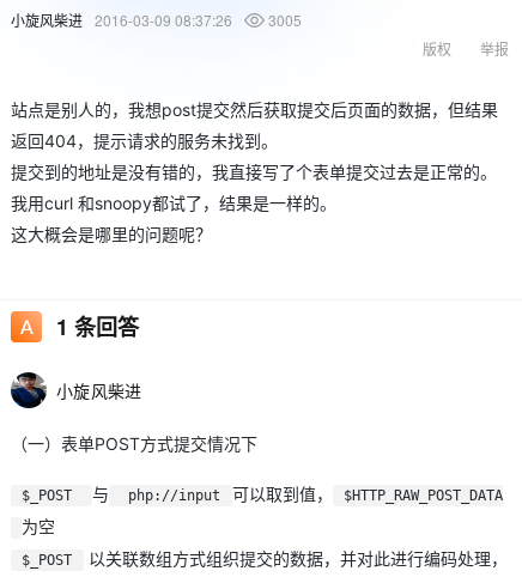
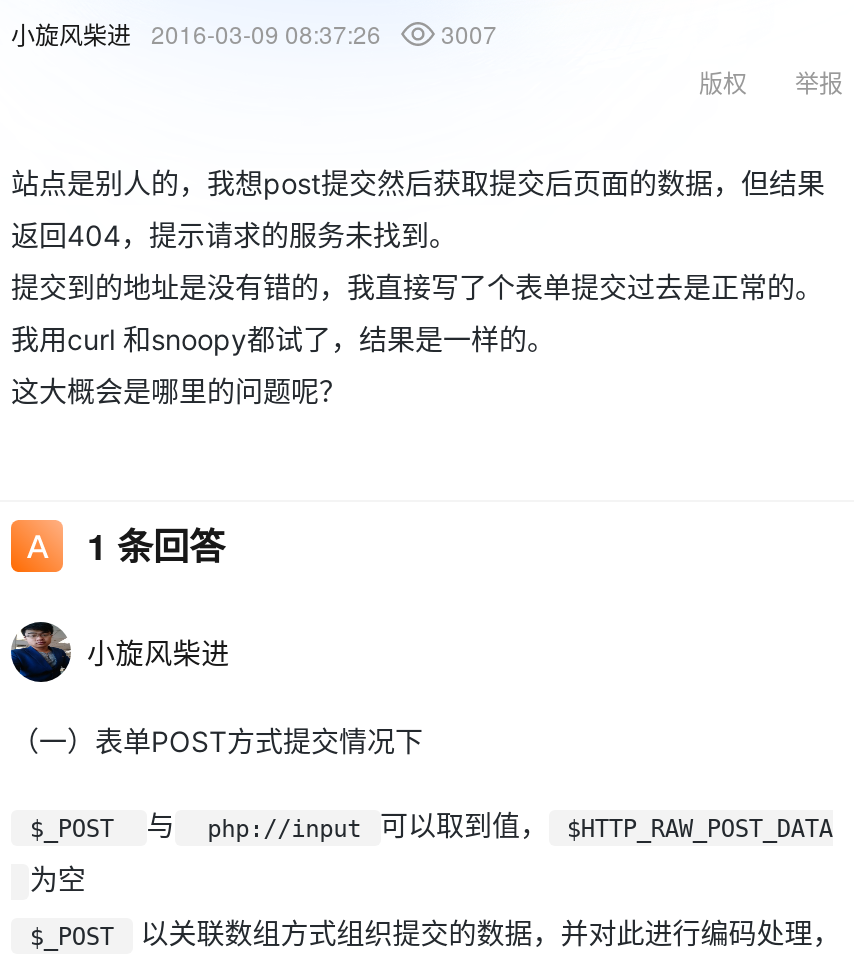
- 小旋风柴进 2016-03-09 08:37:26 3005
+ 小旋风柴进 2016-03-09 08:37:26 3007
